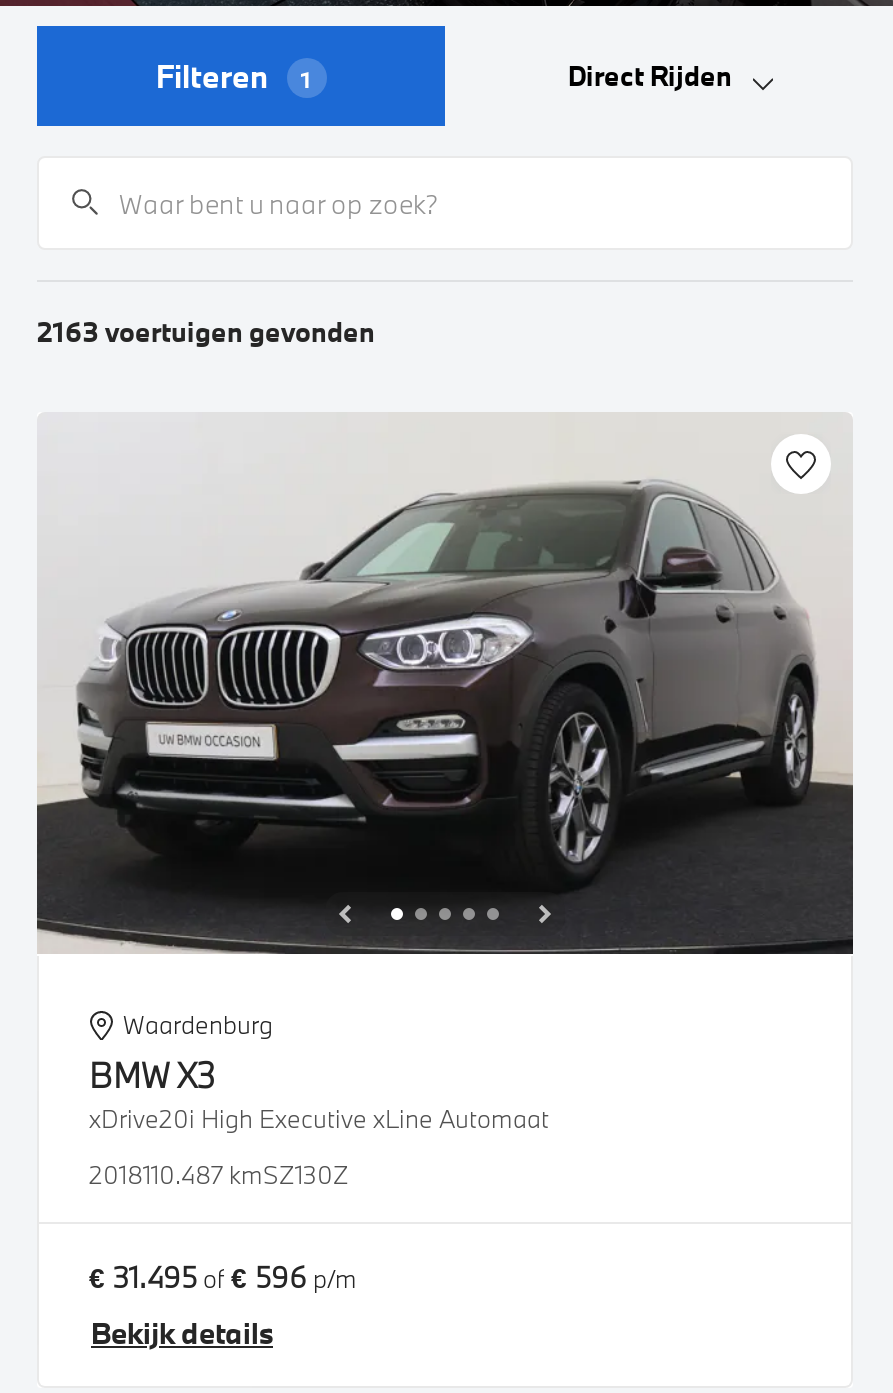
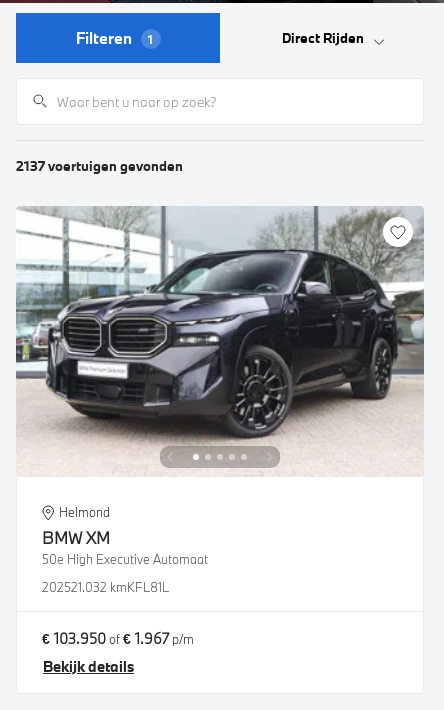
- 2163 voertuigen gevonden
+ 2137 voertuigen gevonden

- [image]
- Waardenburg
- BMW X3
- xDrive20i High Executive xLine Automaat
+ [image]
+ Helmond
+ BMW XM
+ 50e High Executive Automaat

- 2018110.487 kmSZ130Z
+ 202521.032 kmKFL81L

- € 31.495 of € 596 p/m
+ € 103.950 of € 1.967 p/m
